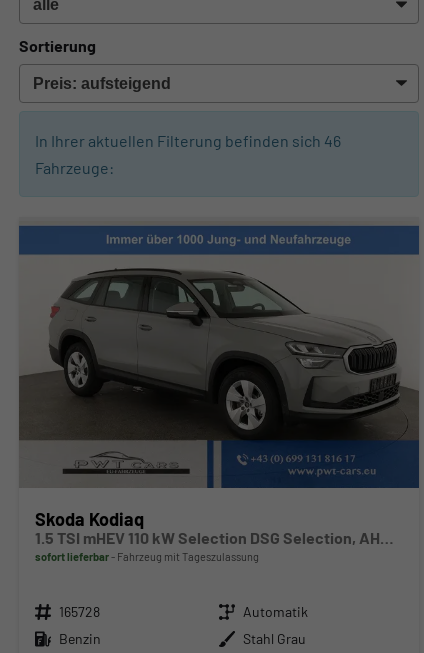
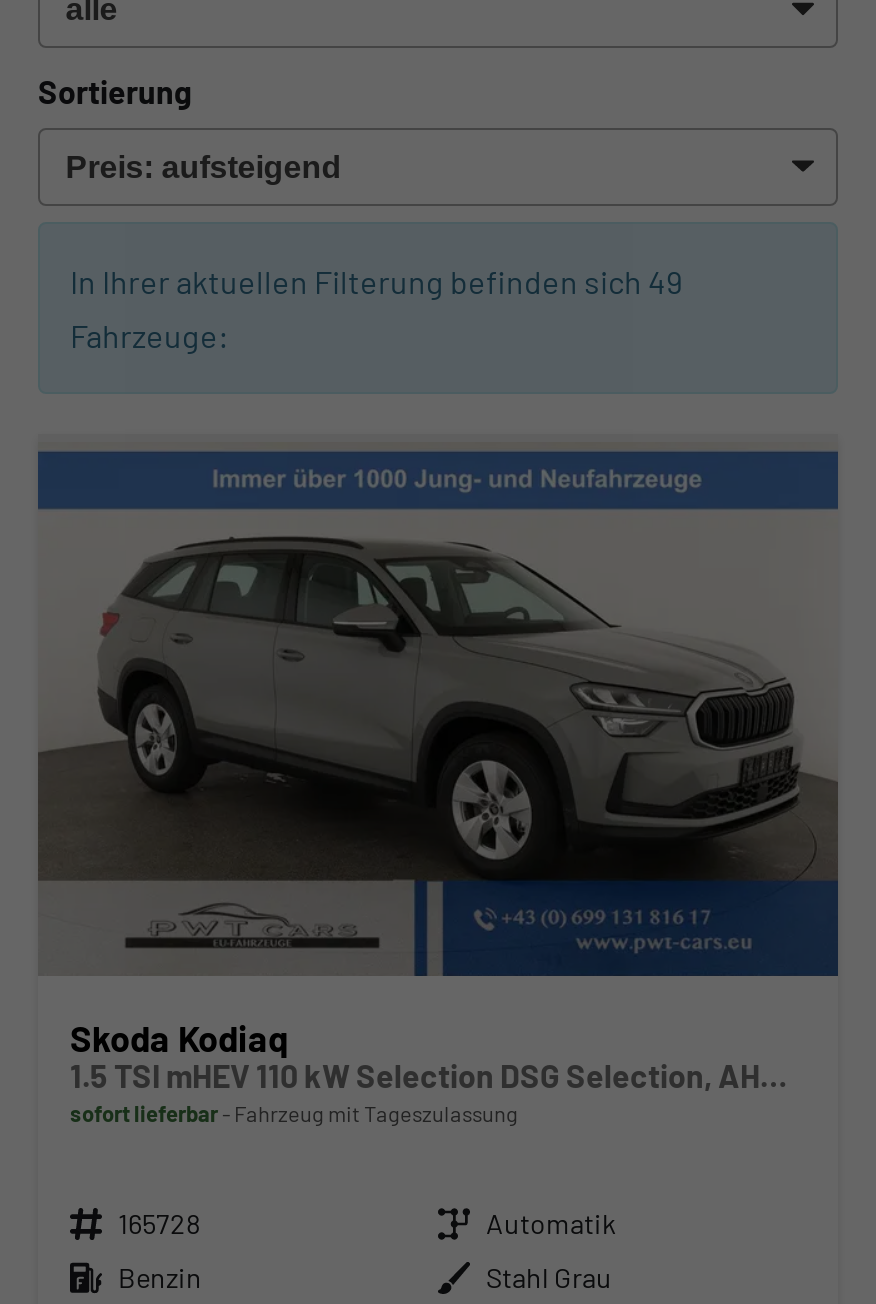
- In Ihrer aktuellen Filterung befinden sich 46
+ In Ihrer aktuellen Filterung befinden sich 49
